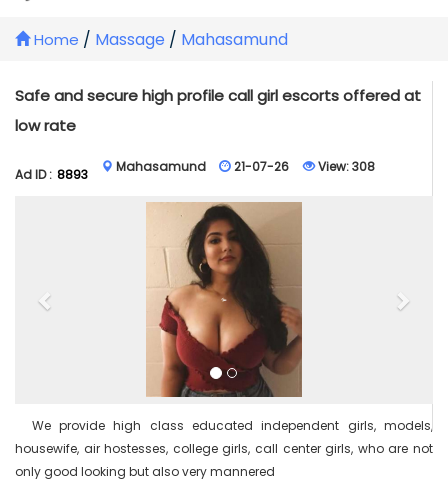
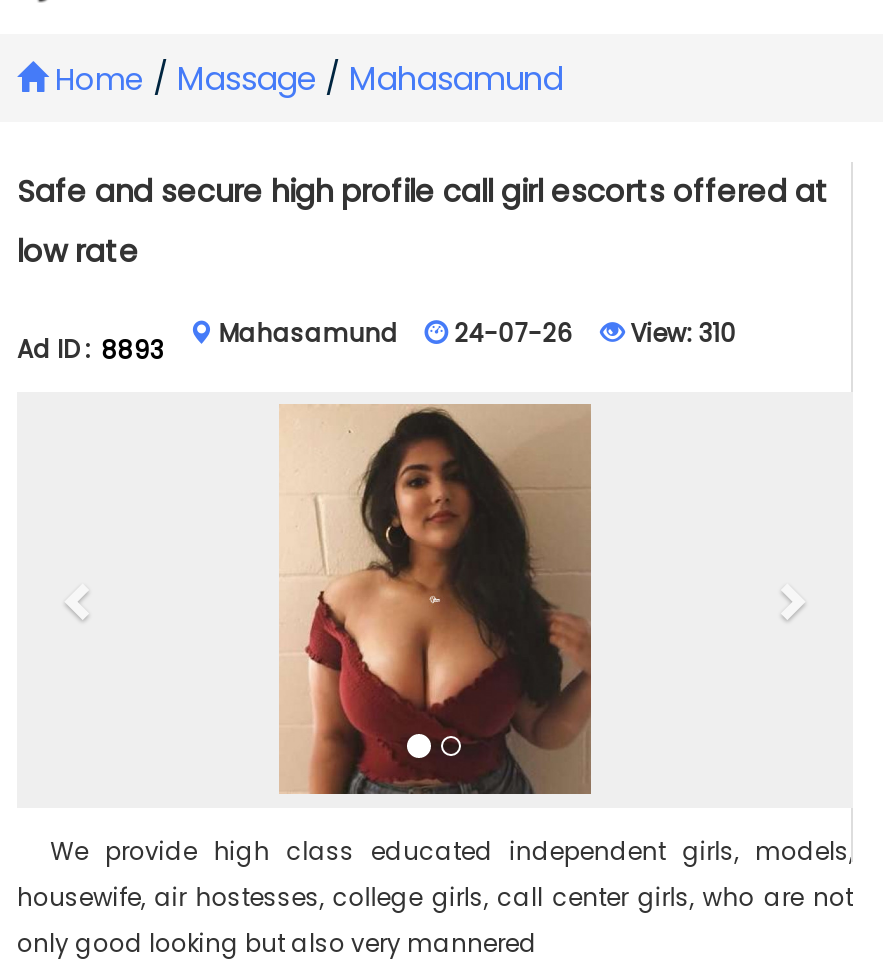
- 21-07-26
+ 24-07-26

- View: 308
+ View: 310
